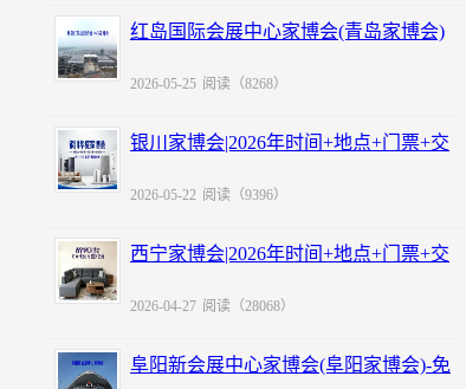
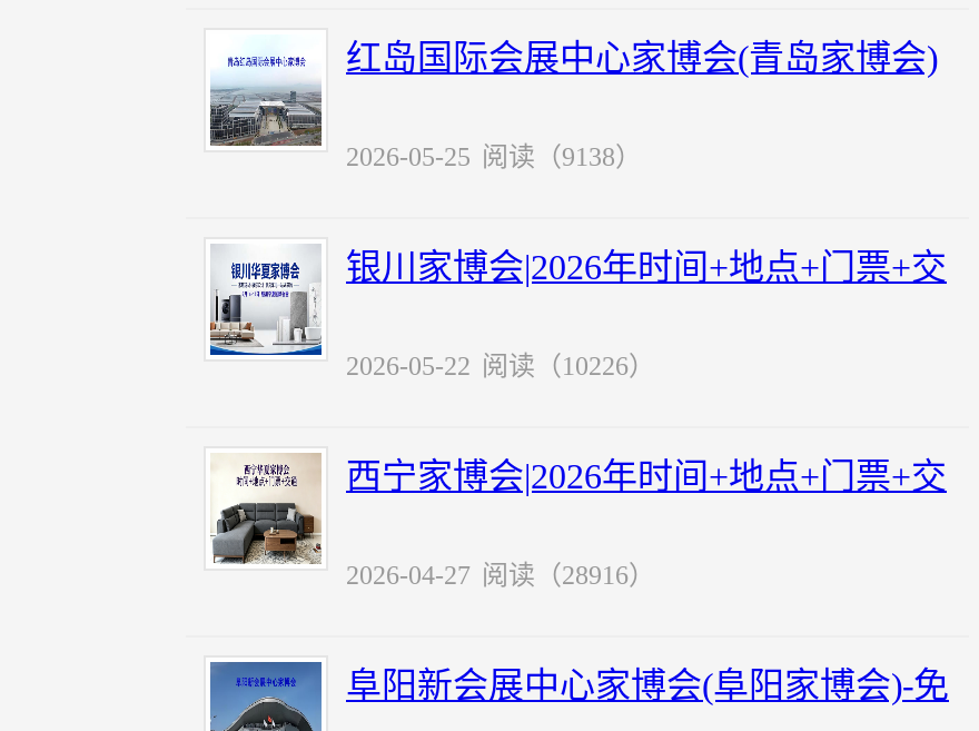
- 2026-05-25 阅读（8268）
+ 2026-05-25 阅读（9138）

- 2026-05-22 阅读（9396）
+ 2026-05-22 阅读（10226）

- 2026-04-27 阅读（28068）
+ 2026-04-27 阅读（28916）
